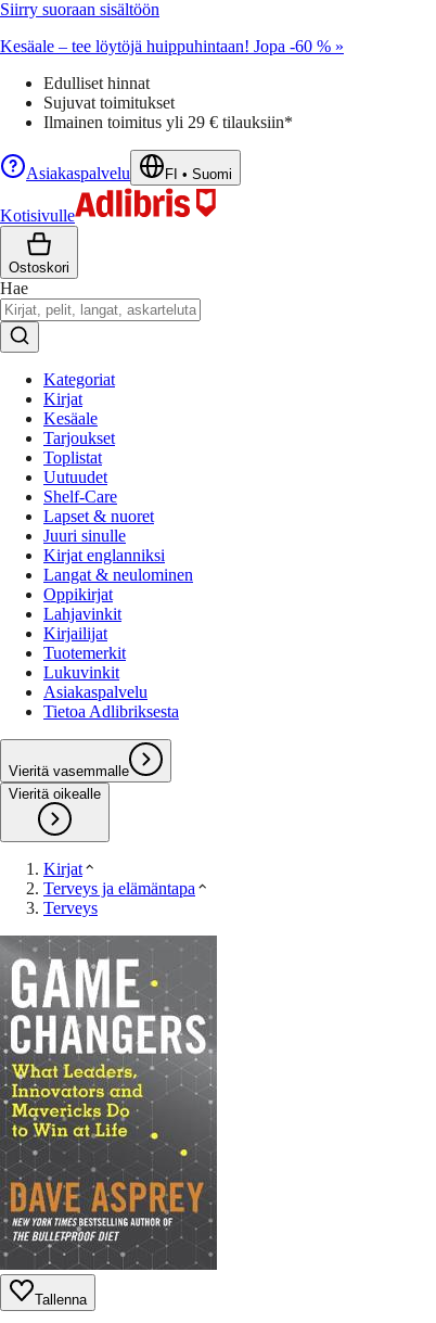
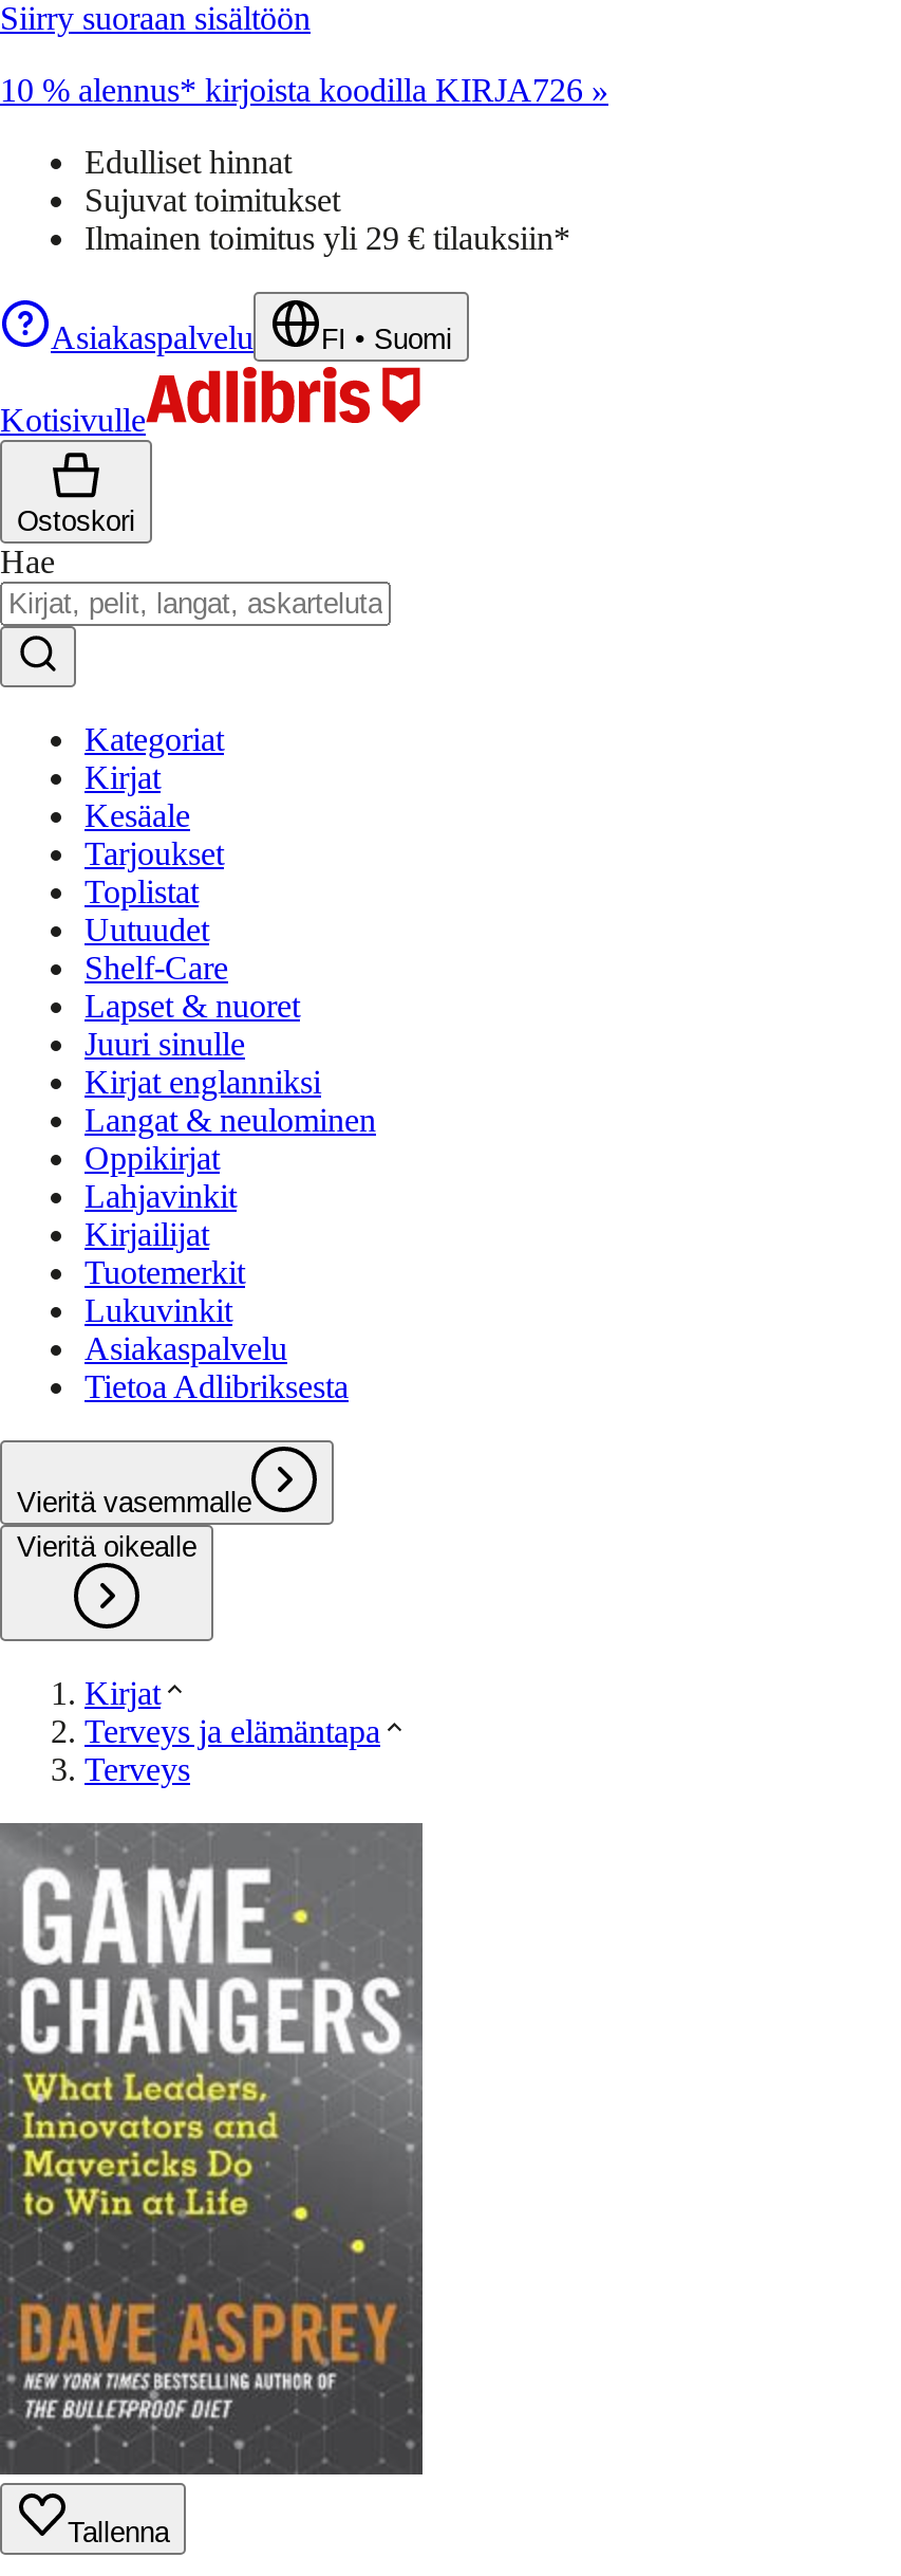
- Kesäale – tee löytöjä huippuhintaan! Jopa -60 % »
+ 10 % alennus* kirjoista koodilla KIRJA726 »
